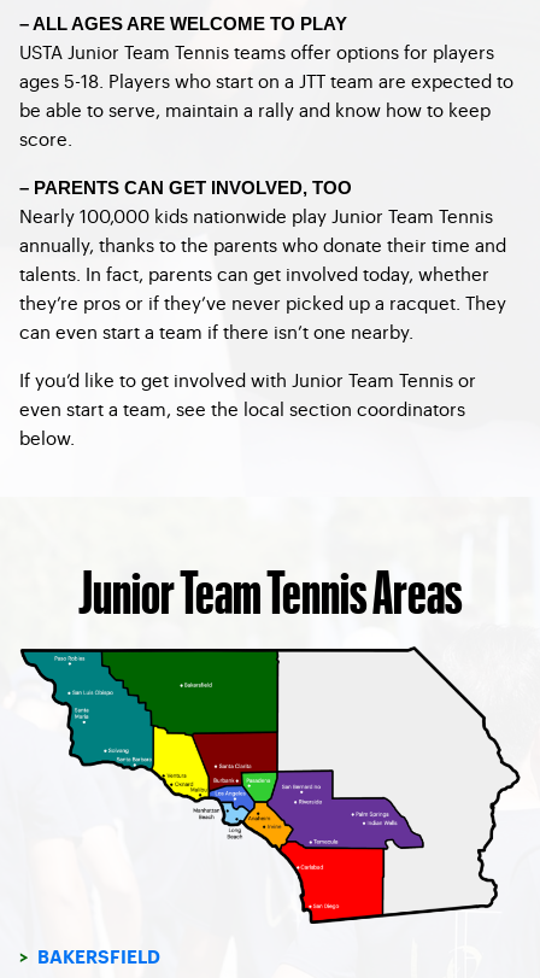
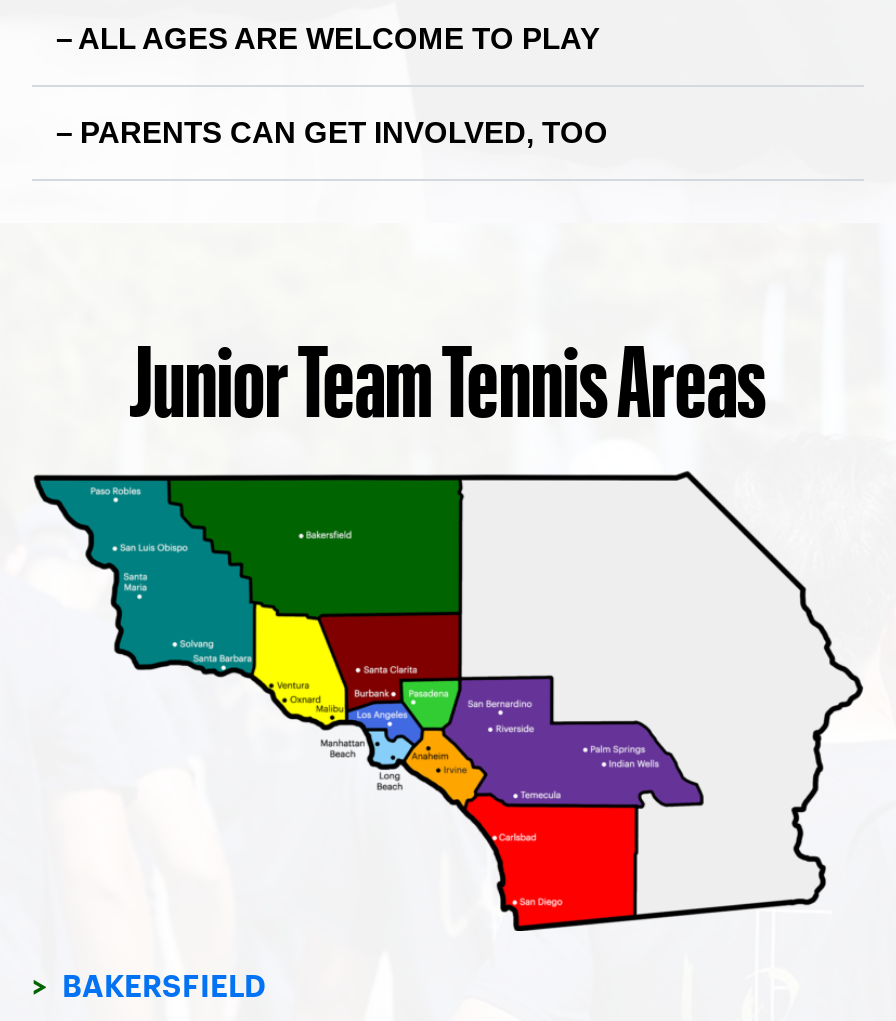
- USTA Junior Team Tennis teams offer options for players
- ages 5-18. Players who start on a JTT team are expected to
- be able to serve, maintain a rally and know how to keep
- score.

- Nearly 100,000 kids nationwide play Junior Team Tennis
- annually, thanks to the parents who donate their time and
- talents. In fact, parents can get involved today, whether
- they’re pros or if they’ve never picked up a racquet. They
- can even start a team if there isn’t one nearby.
- If you’d like to get involved with Junior Team Tennis or
- even start a team, see the local section coordinators
- below.
